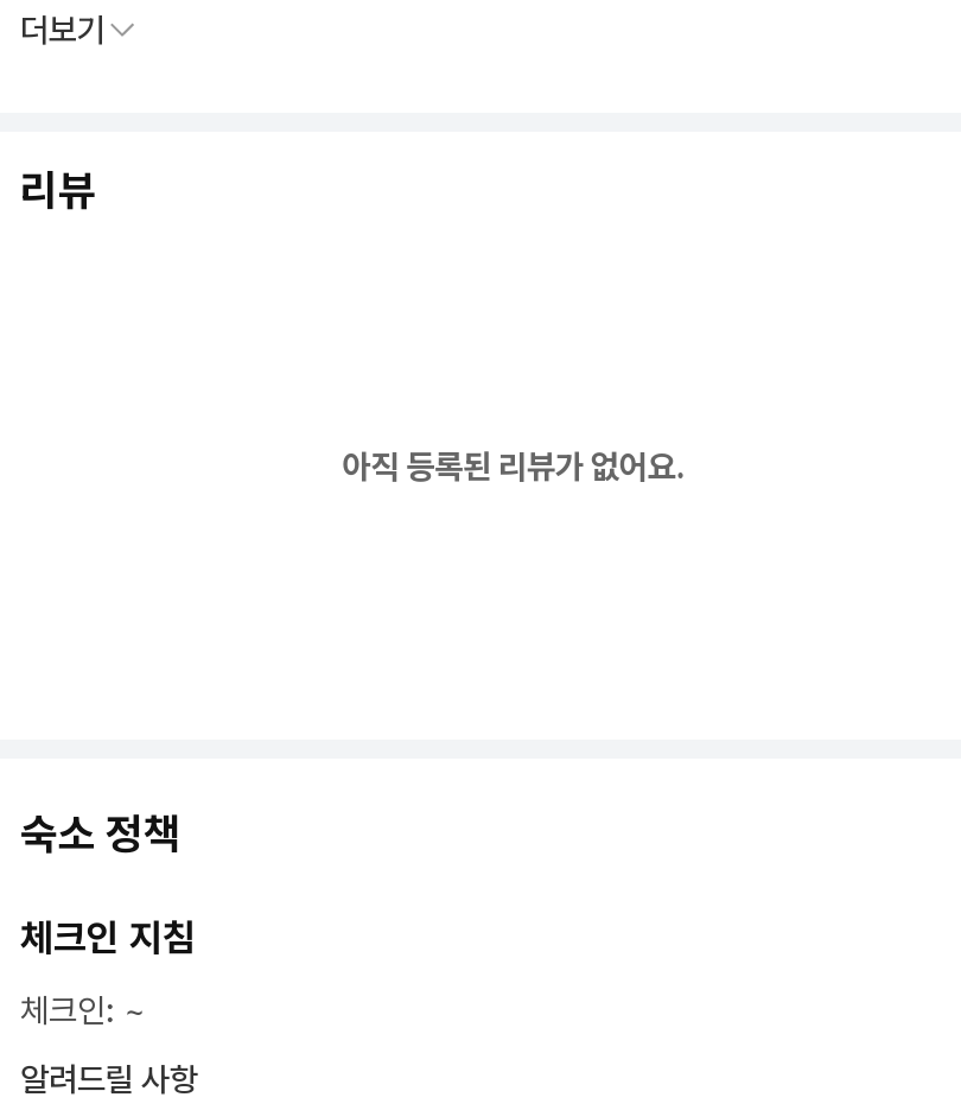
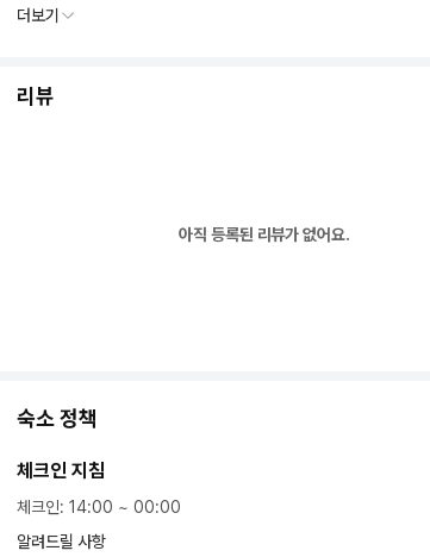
- 체크인: ~
+ 체크인: 14:00 ~ 00:00
